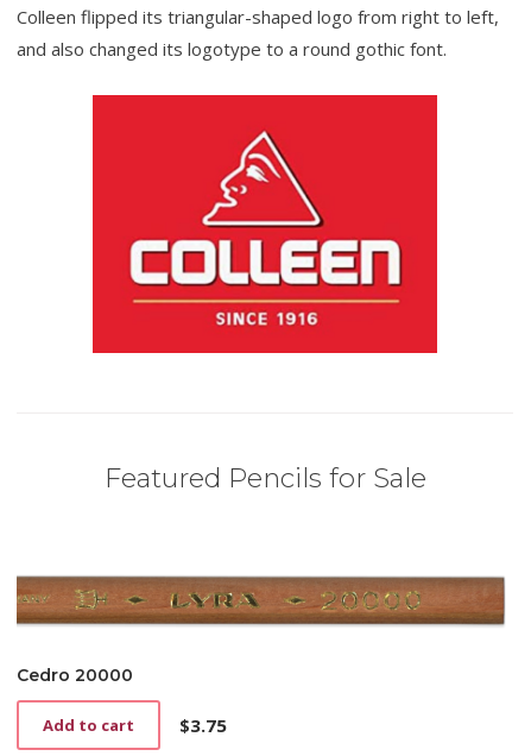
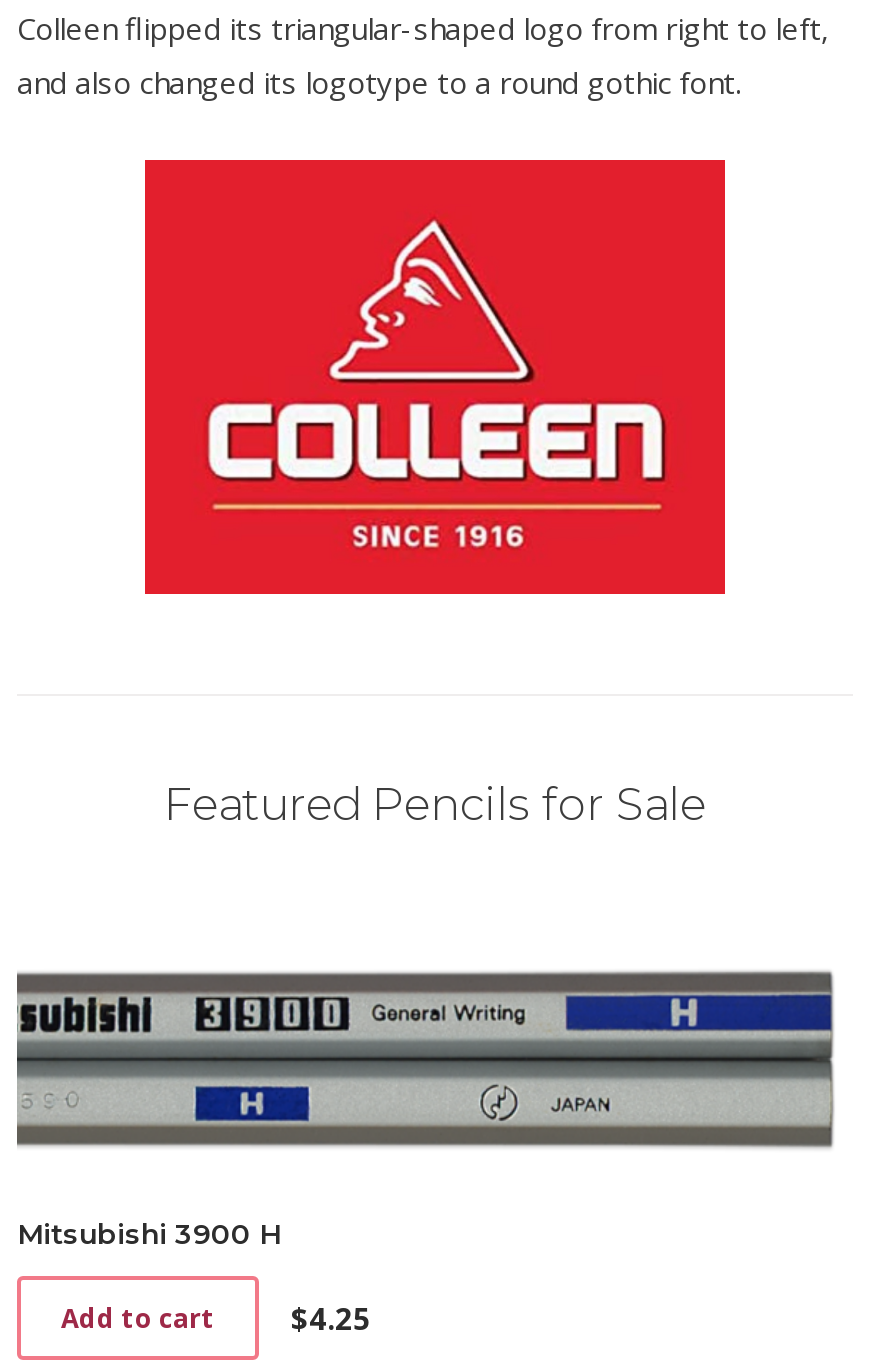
- [image]
- Cedro 20000
+ [image]
+ Mitsubishi 3900 H

- $3.75
+ $4.25
